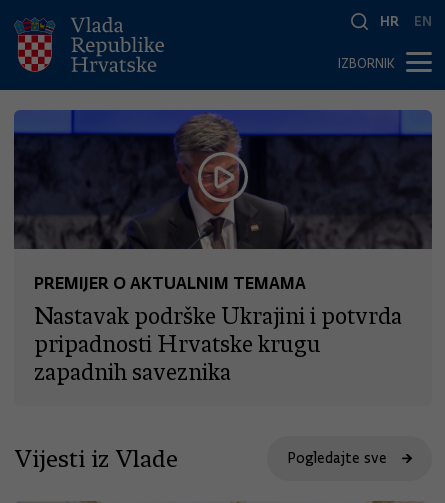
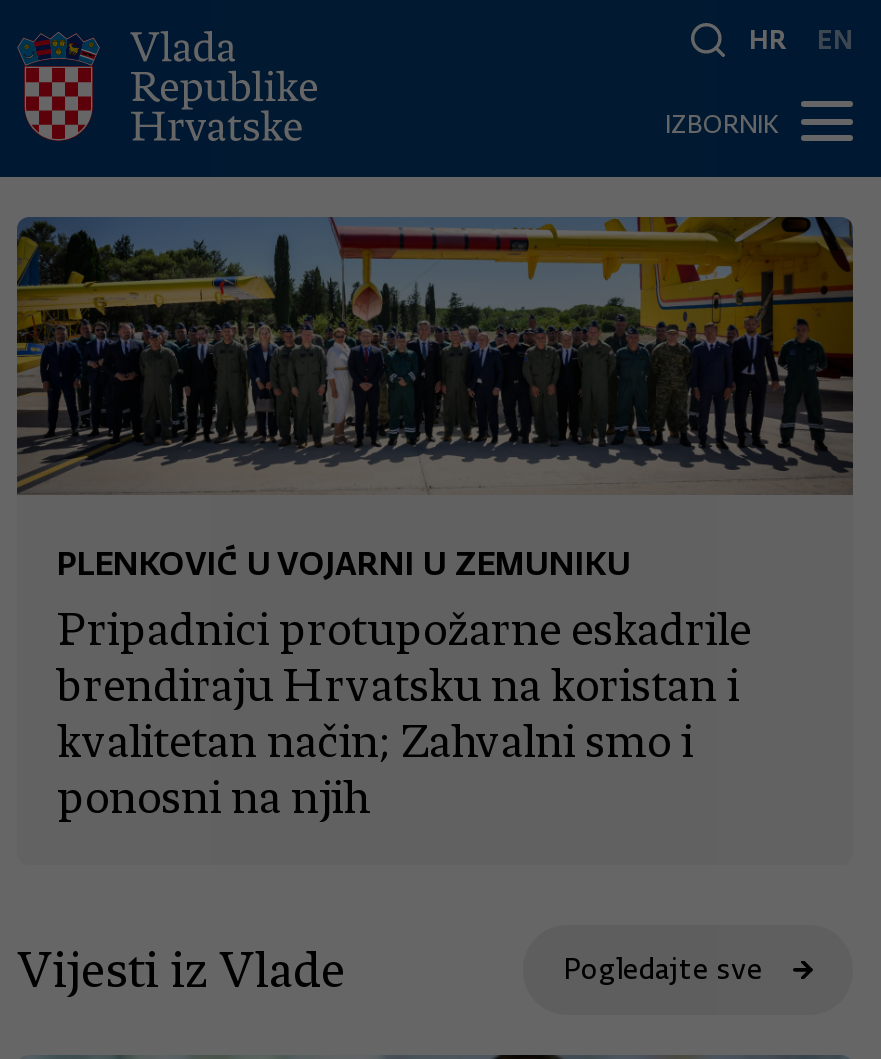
- [image]
- PREMIJER O AKTUALNIM TEMAMA
- Nastavak podrške Ukrajini i potvrda
- pripadnosti Hrvatske krugu
- zapadnih saveznika
+ [image]
+ PLENKOVIĆ U VOJARNI U ZEMUNIKU
+ Pripadnici protupožarne eskadrile
+ brendiraju Hrvatsku na koristan i
+ kvalitetan način; Zahvalni smo i
+ ponosni na njih
